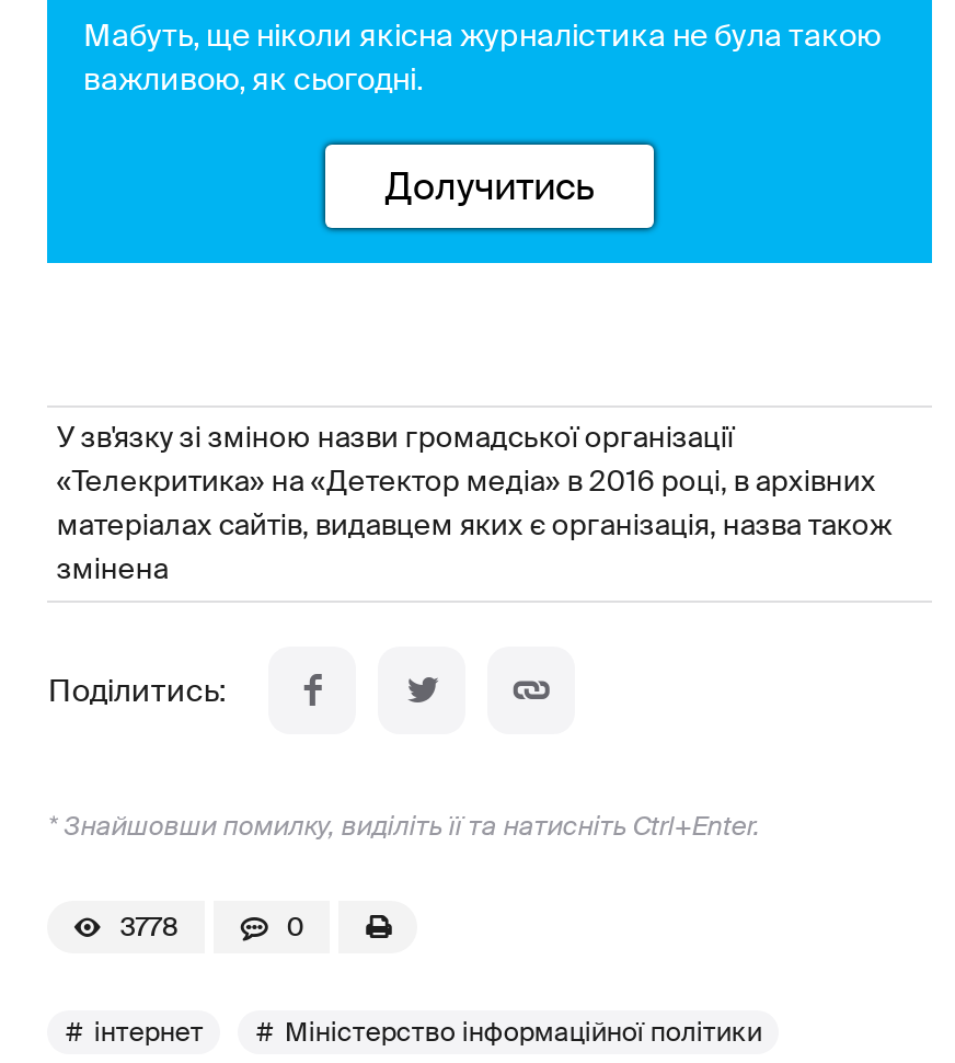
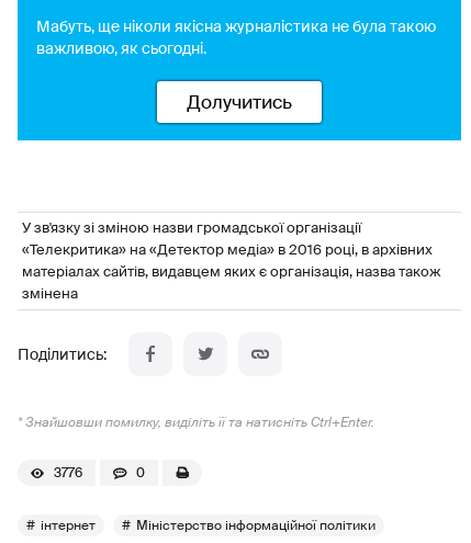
- 3778
+ 3776
